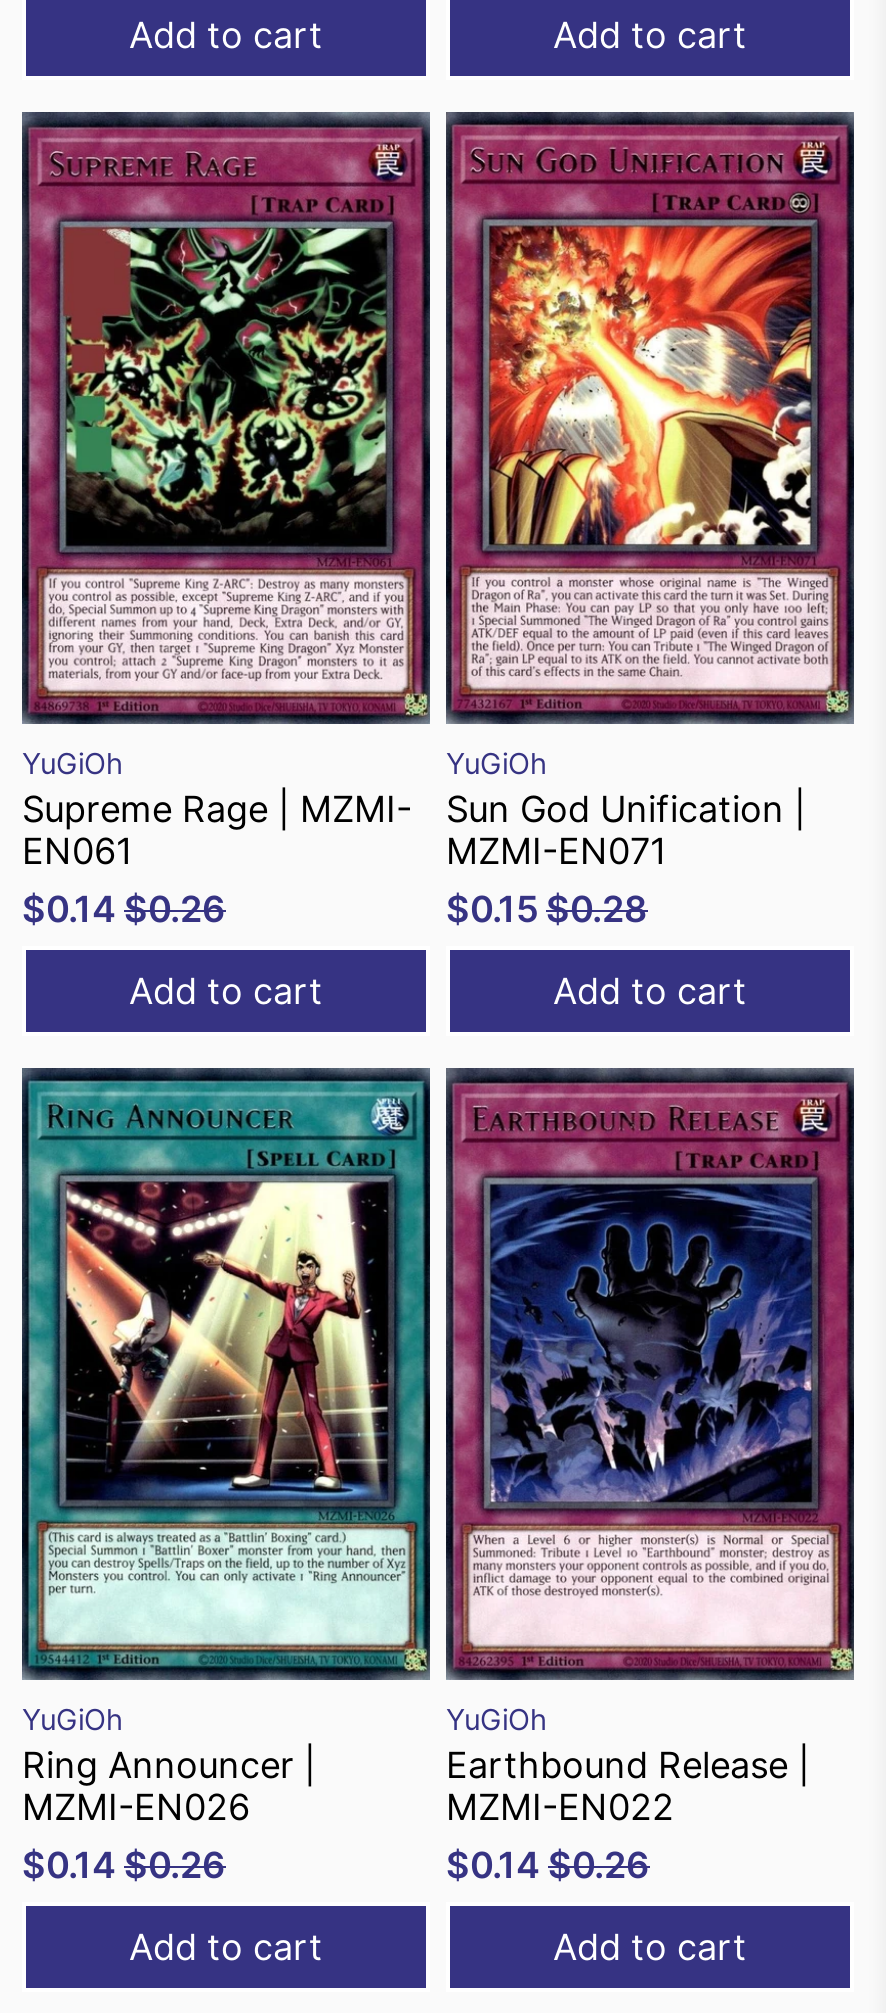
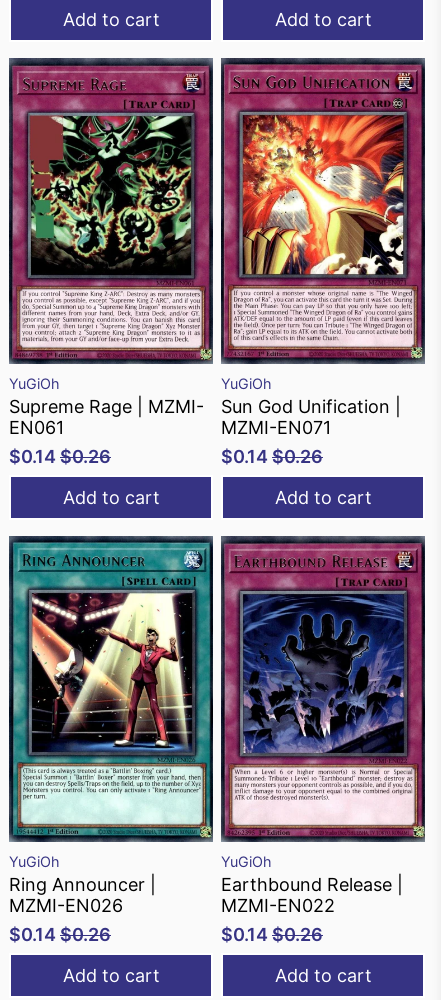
- $0.15 $0.28
+ $0.14 $0.26
